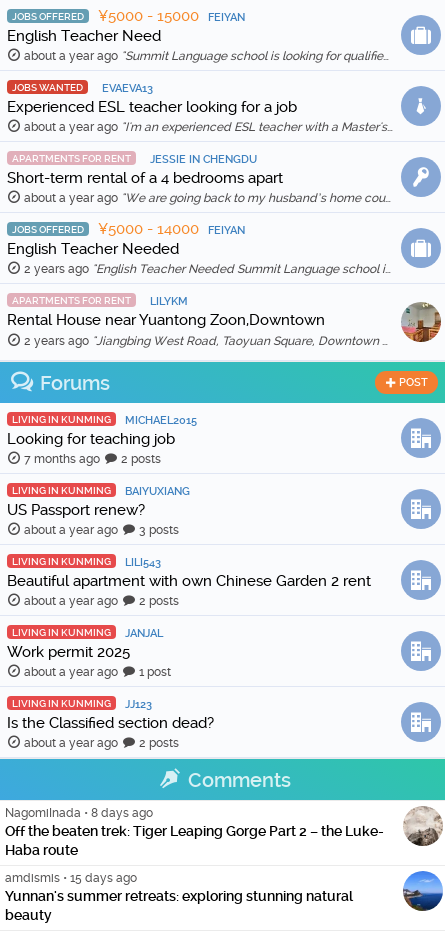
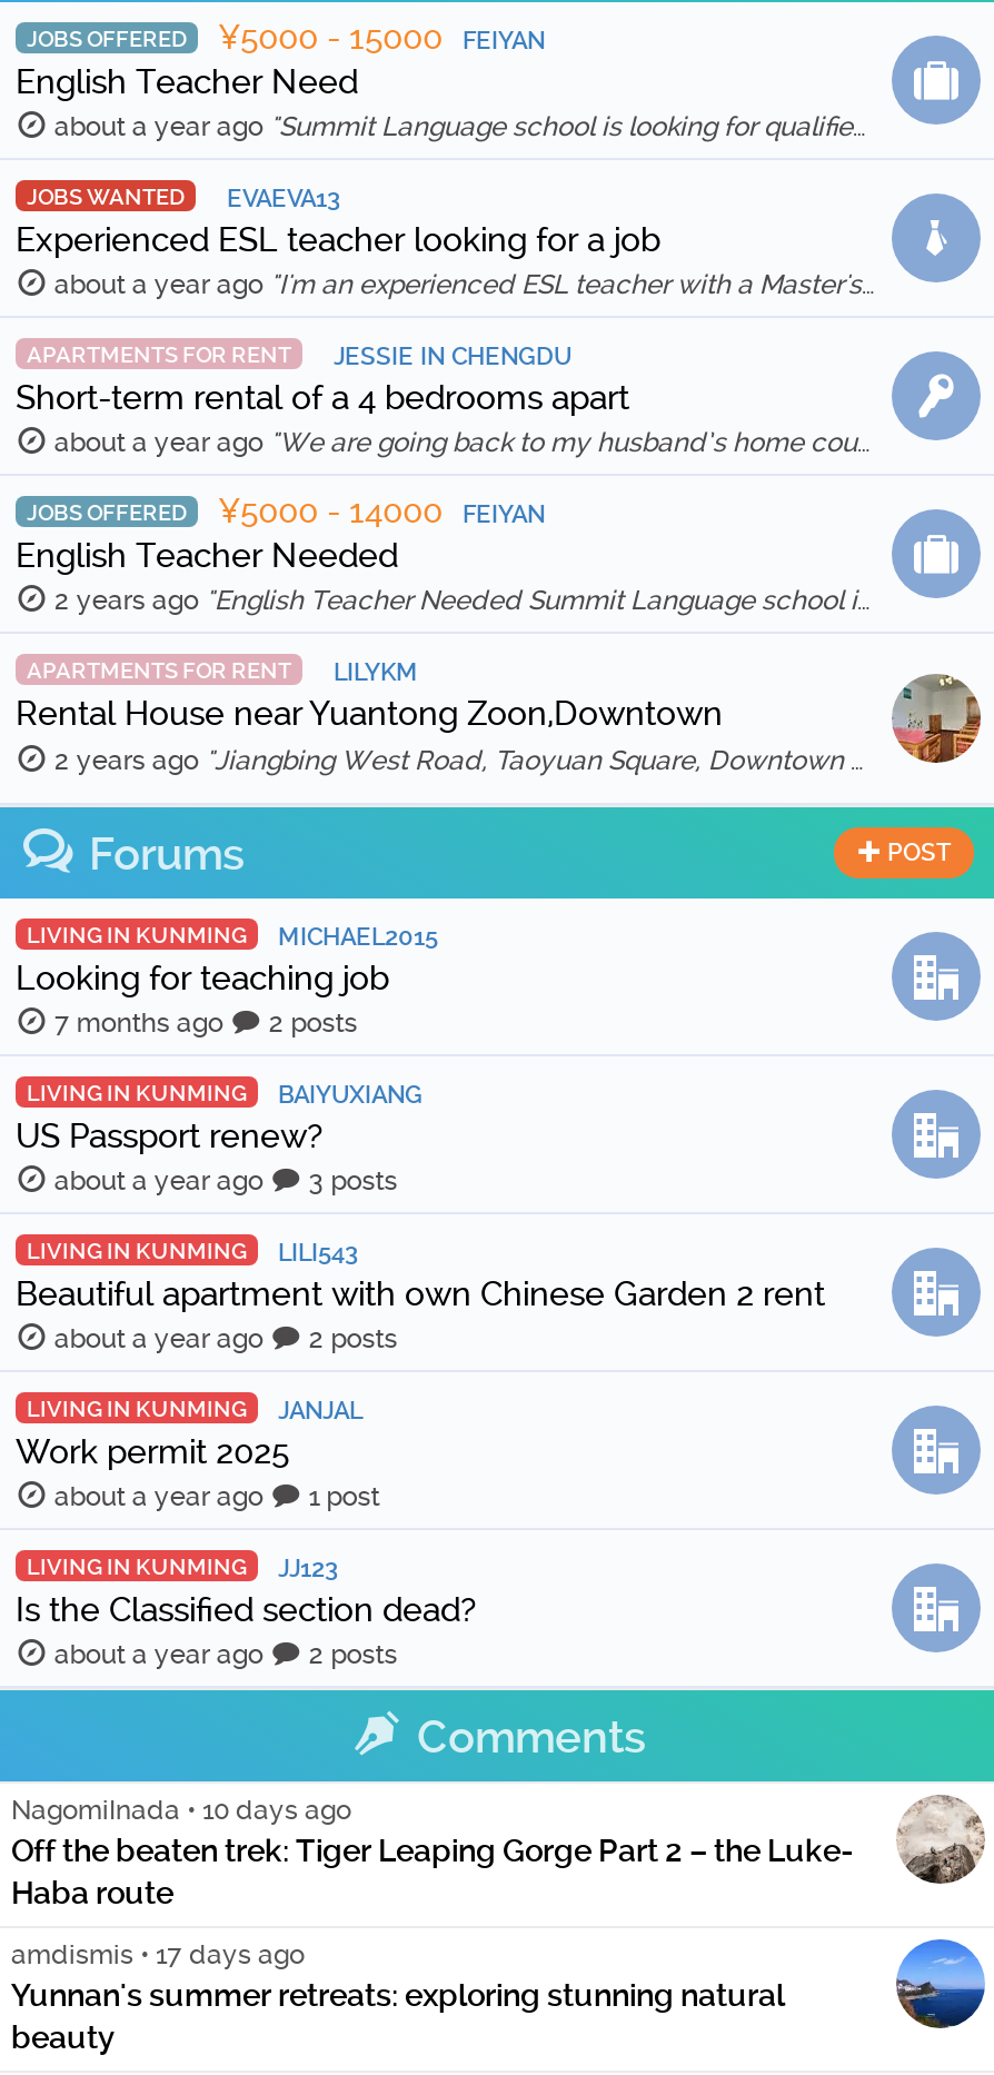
- NagomiInada • 8 days ago
+ NagomiInada • 10 days ago

- amdismis • 15 days ago
+ amdismis • 17 days ago
